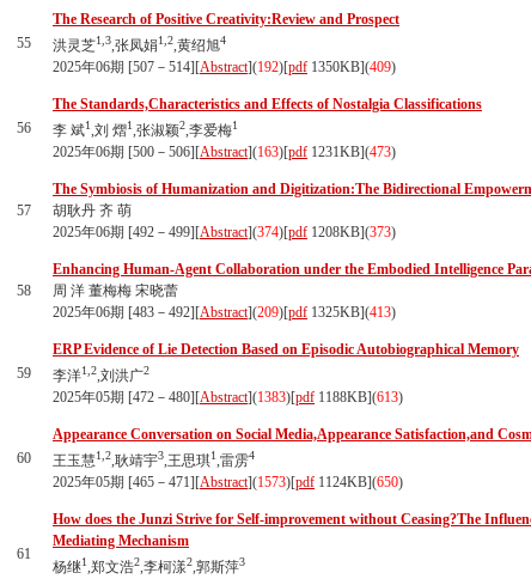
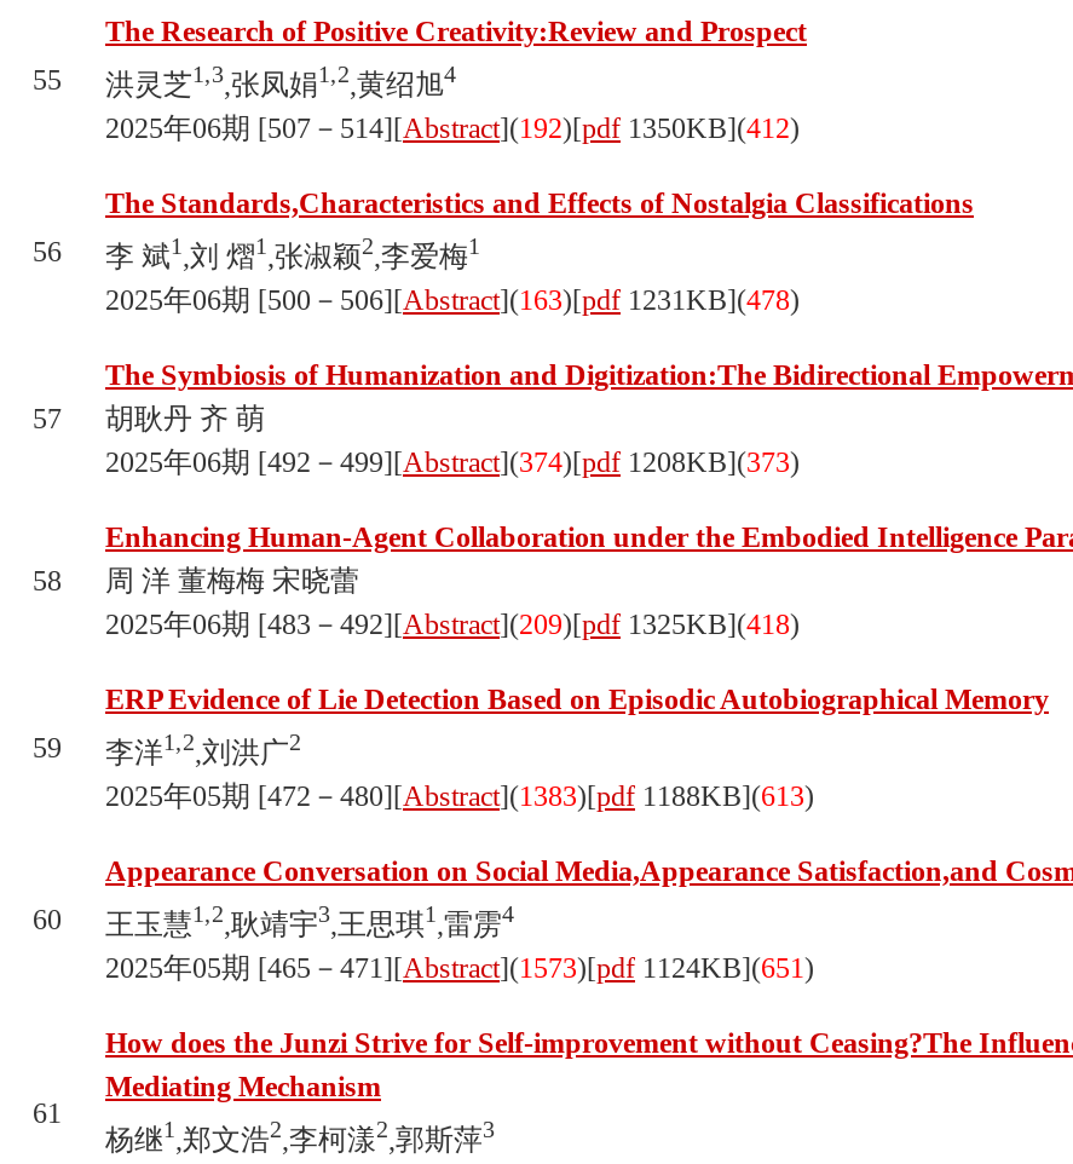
- 2025年06期 [507－514][Abstract](192)[pdf 1350KB](409)
+ 2025年06期 [507－514][Abstract](192)[pdf 1350KB](412)

- 2025年06期 [500－506][Abstract](163)[pdf 1231KB](473)
+ 2025年06期 [500－506][Abstract](163)[pdf 1231KB](478)

- 2025年06期 [483－492][Abstract](209)[pdf 1325KB](413)
+ 2025年06期 [483－492][Abstract](209)[pdf 1325KB](418)

- 2025年05期 [465－471][Abstract](1573)[pdf 1124KB](650)
+ 2025年05期 [465－471][Abstract](1573)[pdf 1124KB](651)
